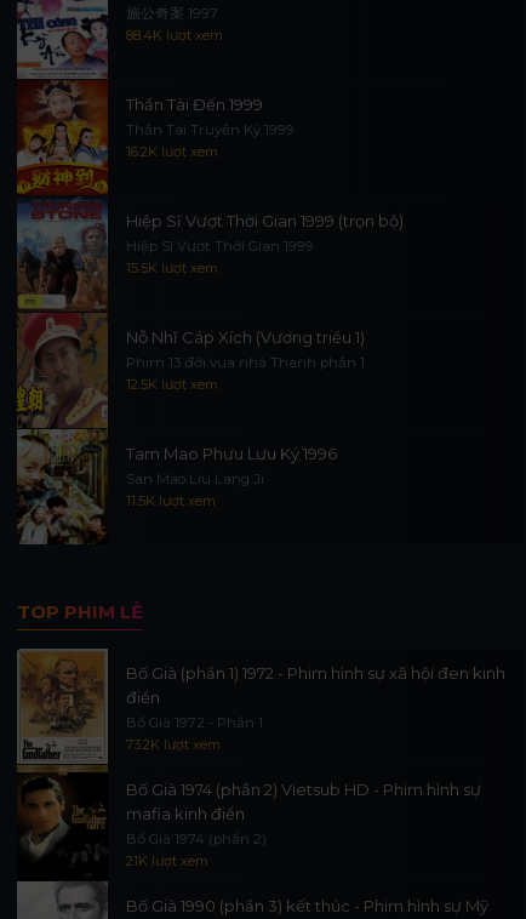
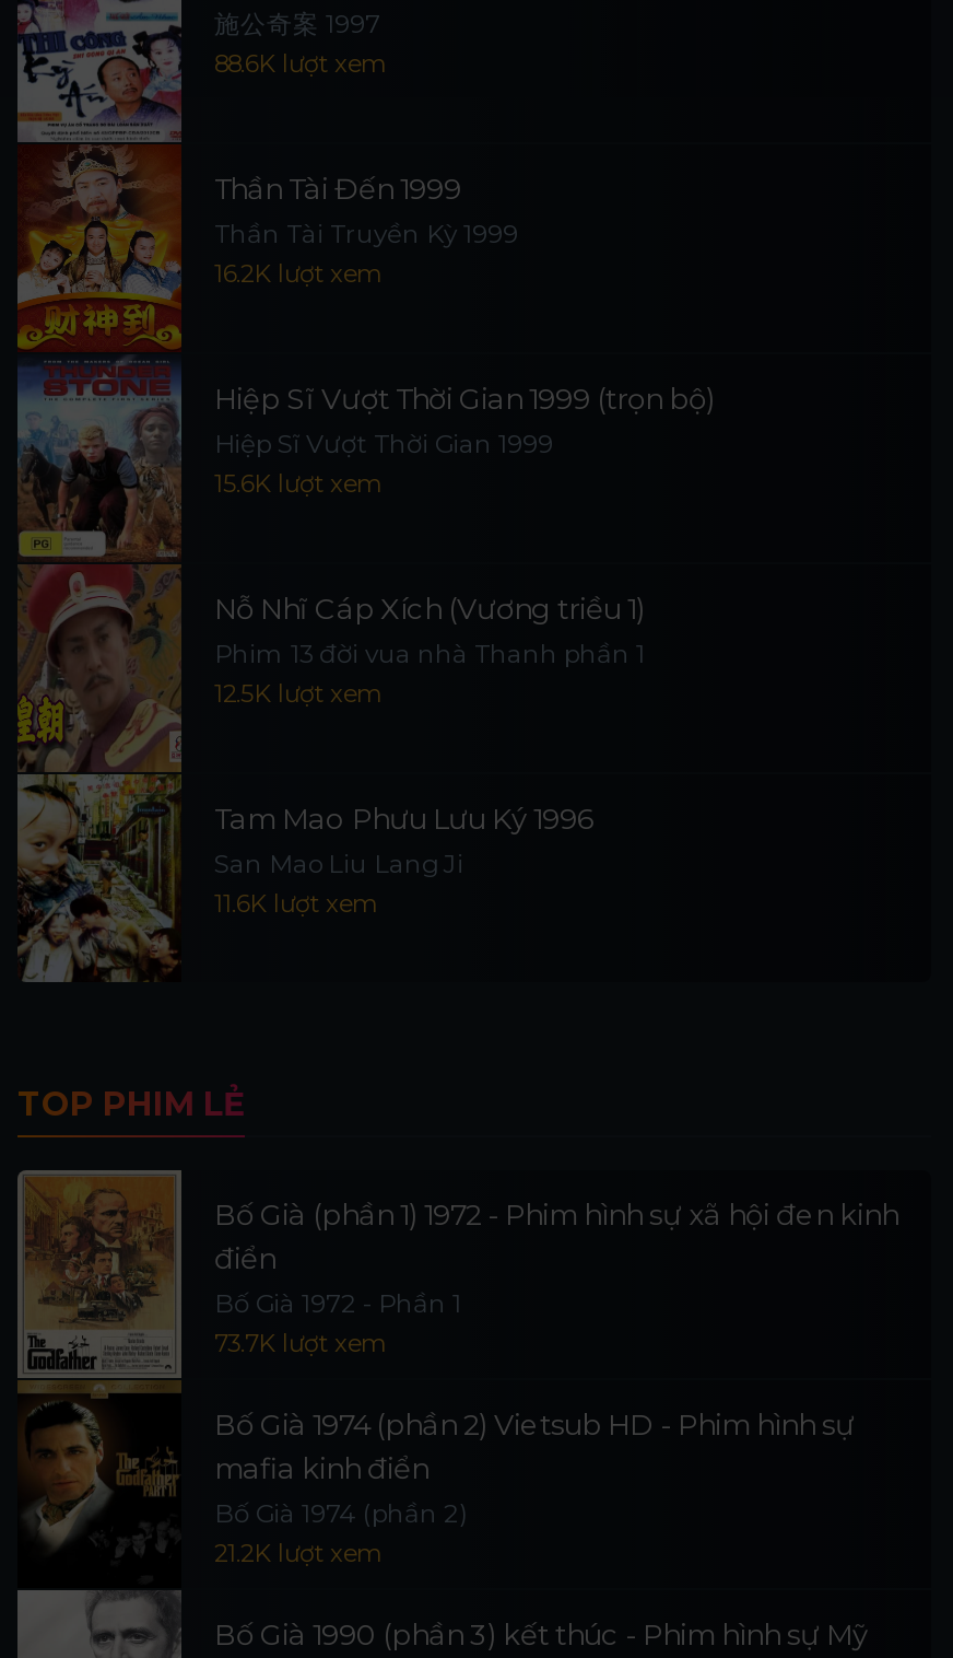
- 88.4K lượt xem
+ 88.6K lượt xem

- 15.5K lượt xem
+ 15.6K lượt xem

- 11.5K lượt xem
+ 11.6K lượt xem

- 73.2K lượt xem
+ 73.7K lượt xem

- 21K lượt xem
+ 21.2K lượt xem
